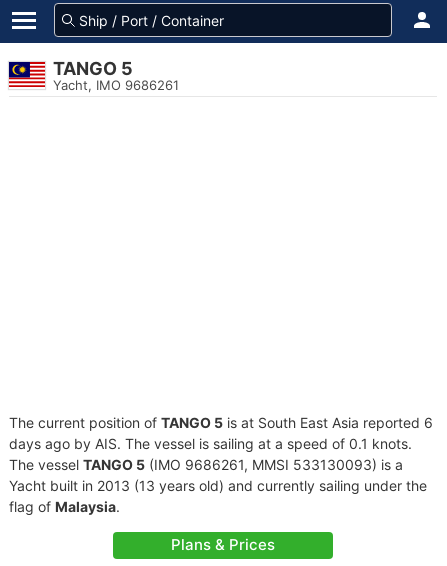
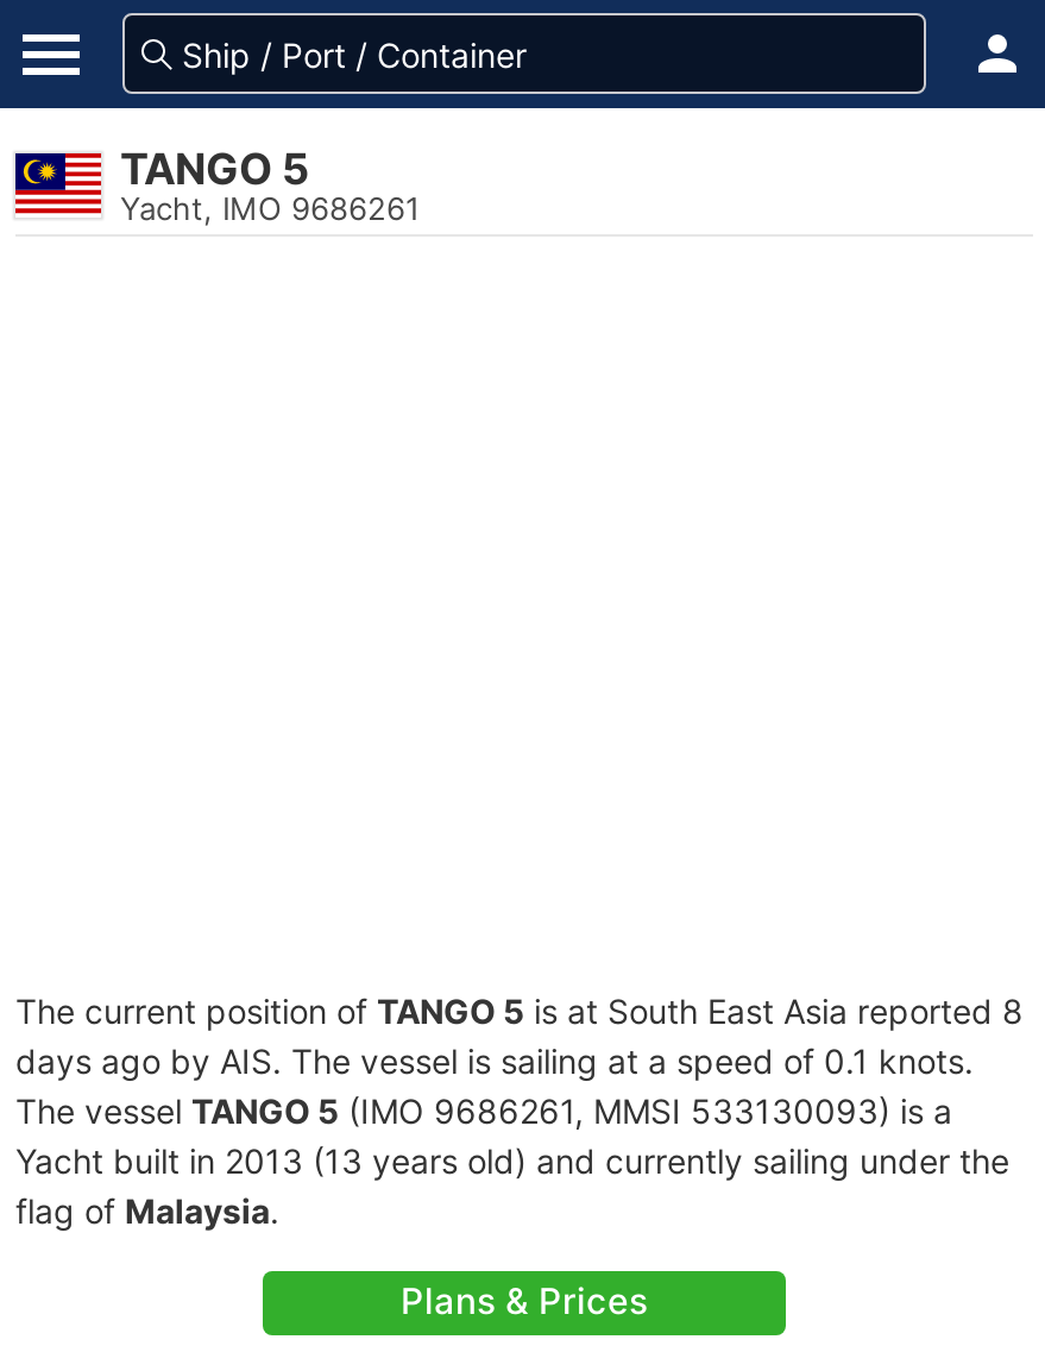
- The current position of TANGO 5 is at South East Asia reported 6
+ The current position of TANGO 5 is at South East Asia reported 8
